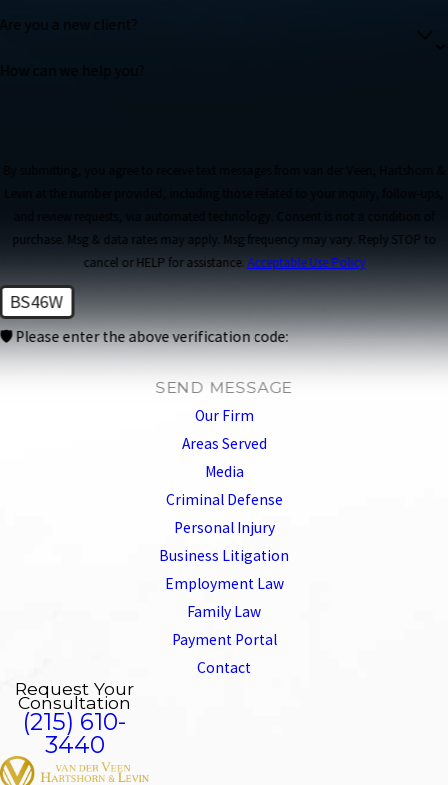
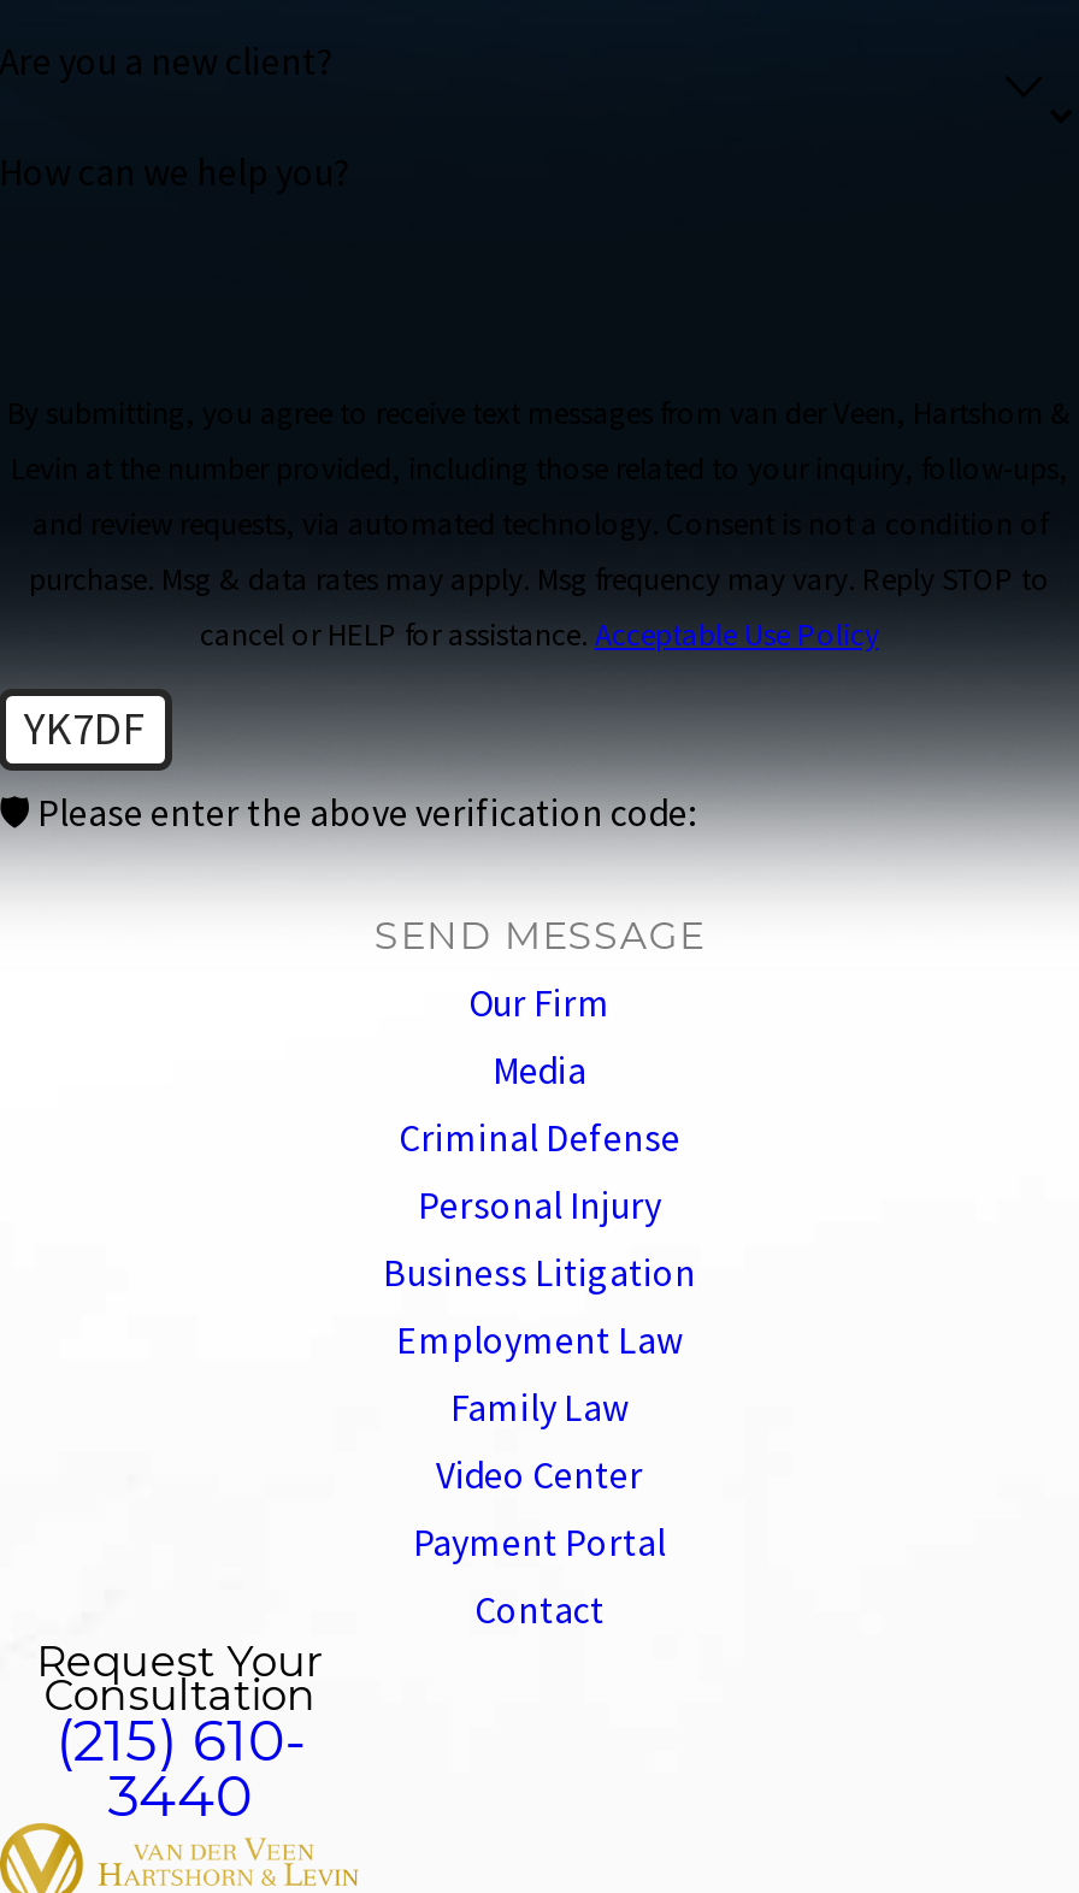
- BS46W
+ YK7DF

- Areas Served

moved up: Media | Criminal Defense | Personal Injury | Business Litigation | Employment Law | Family Law

+ Video Center
